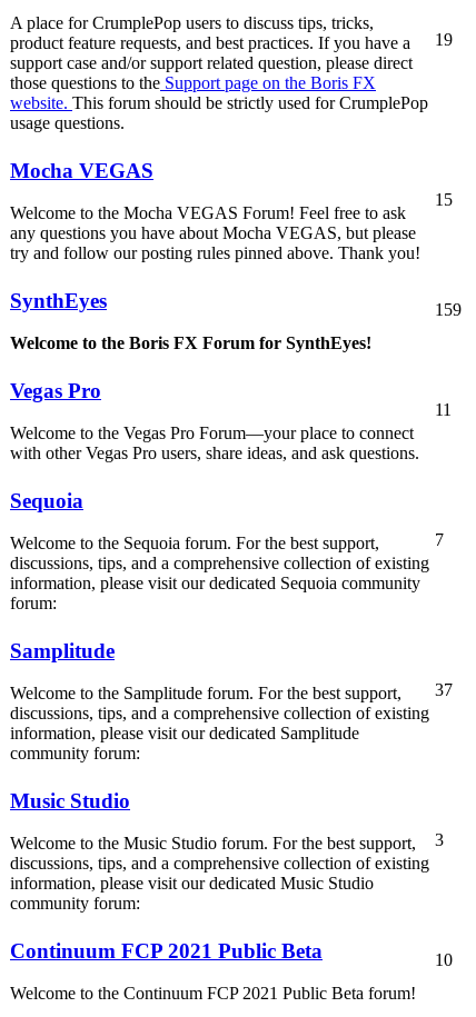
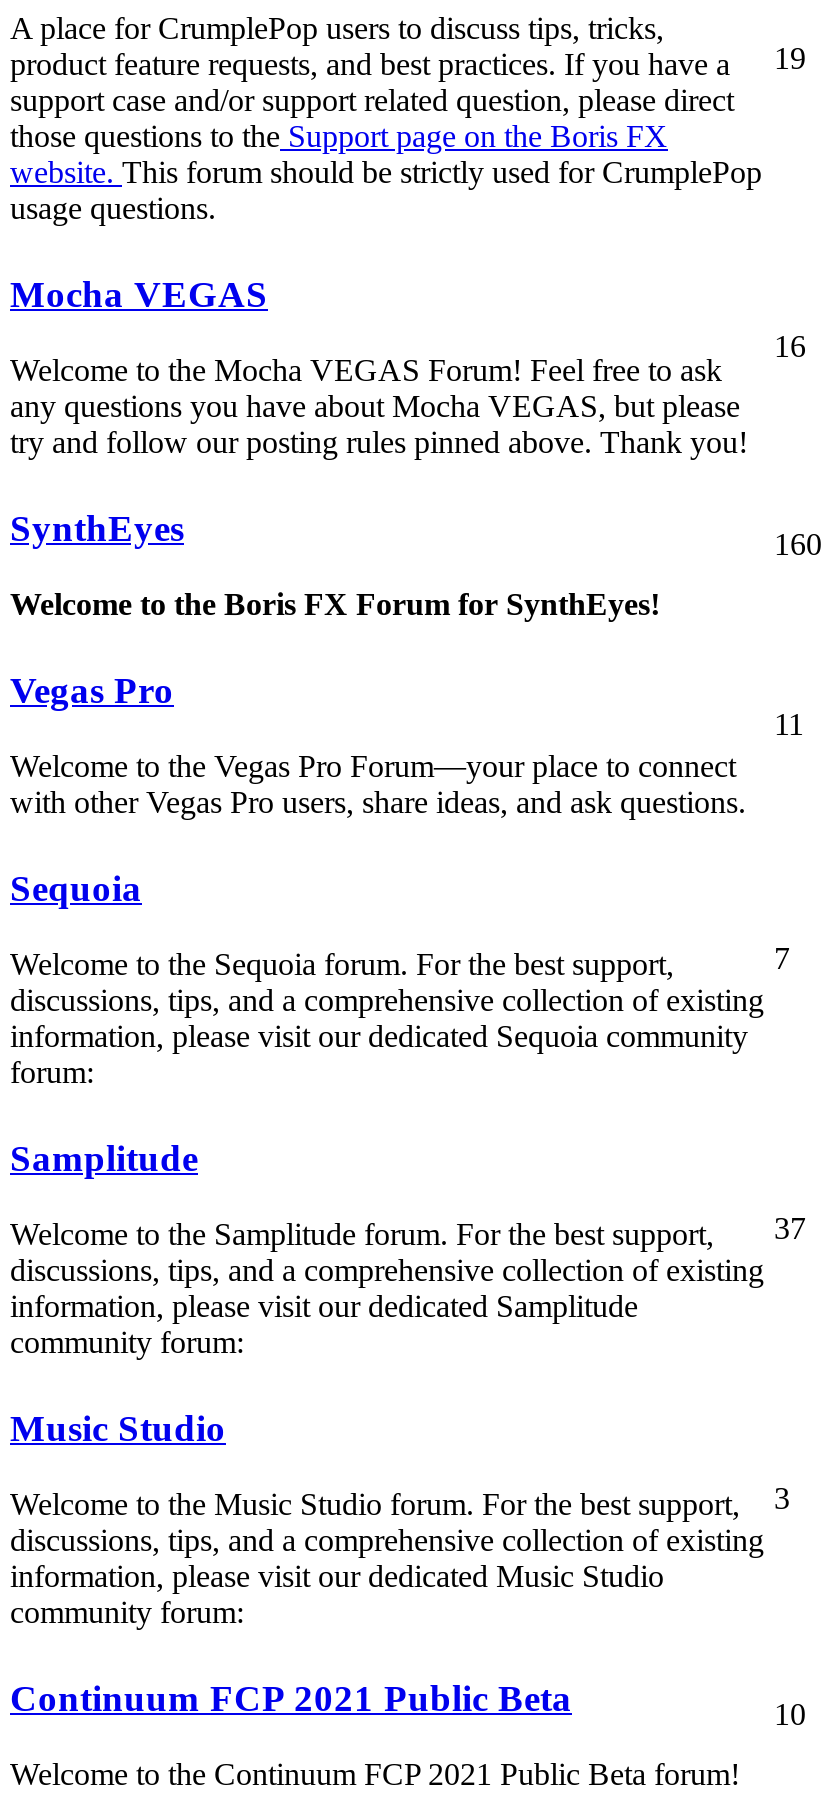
- 15
+ 16

- 159
+ 160
